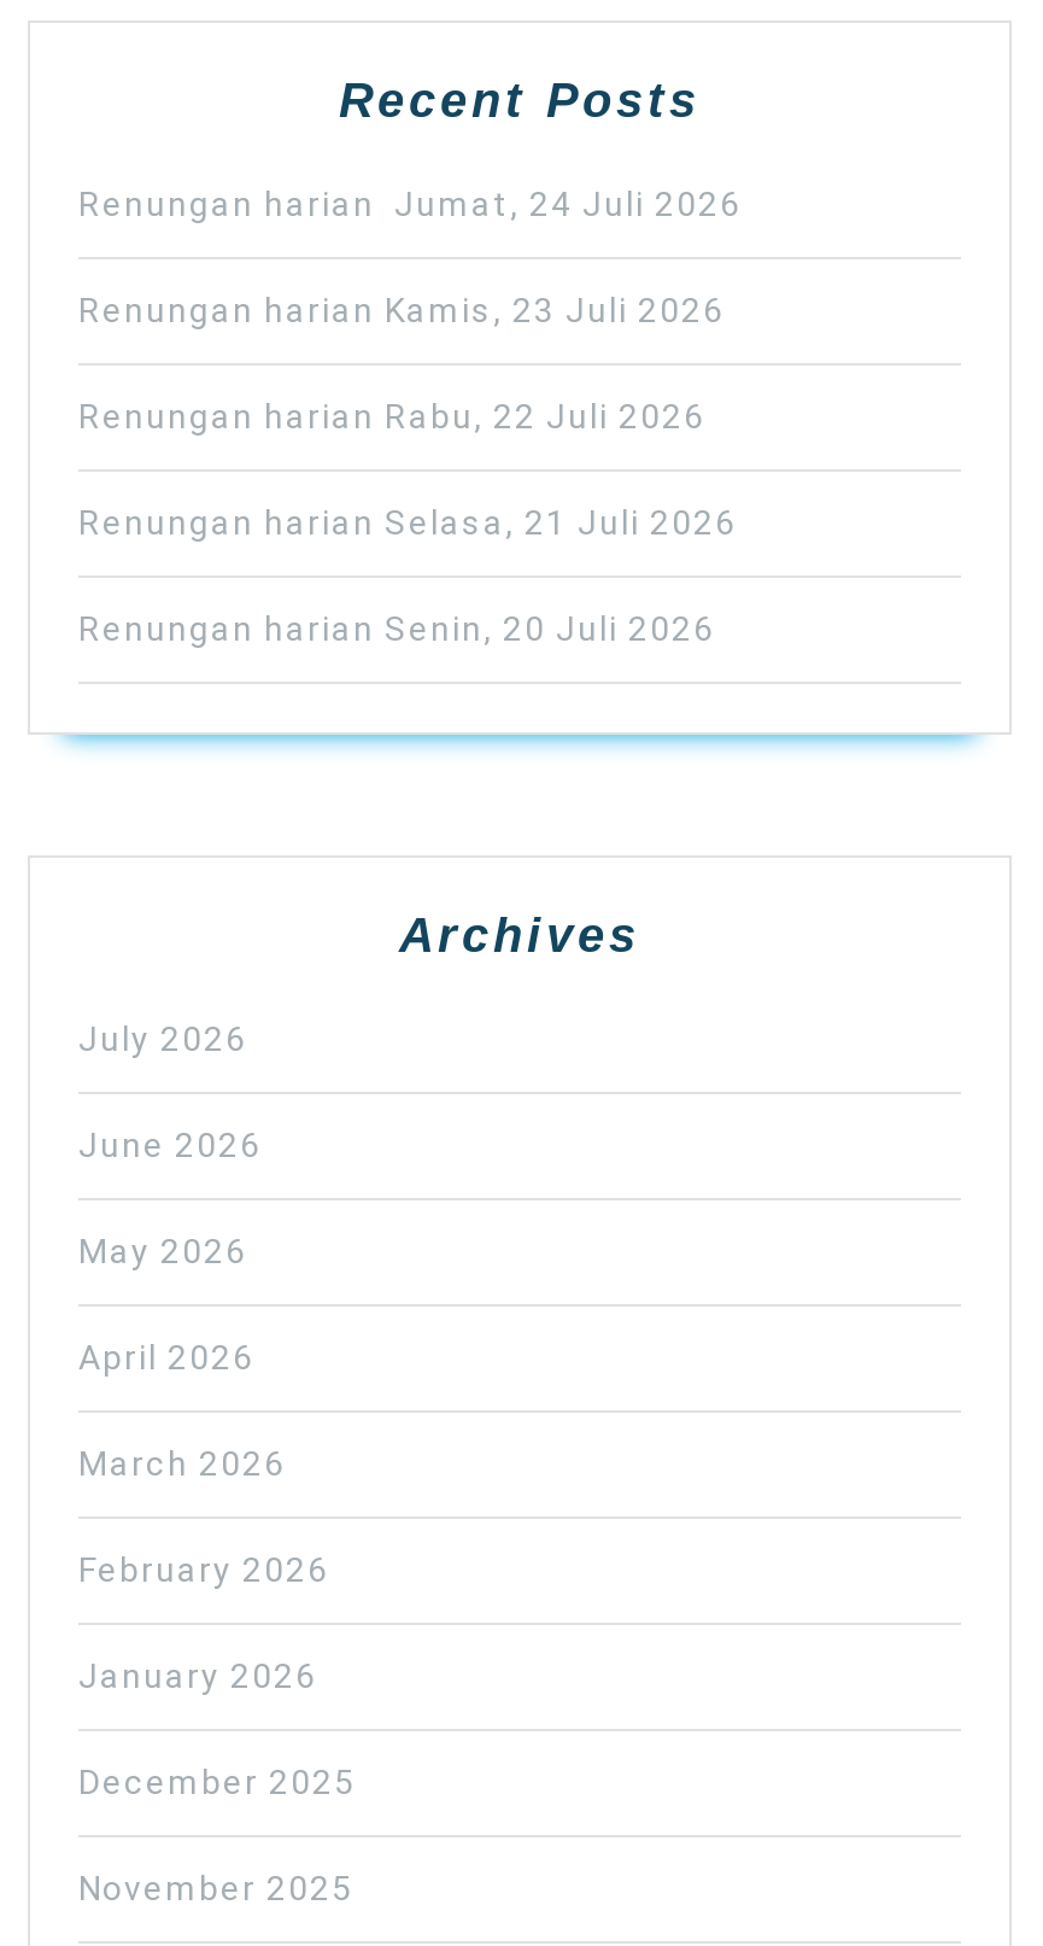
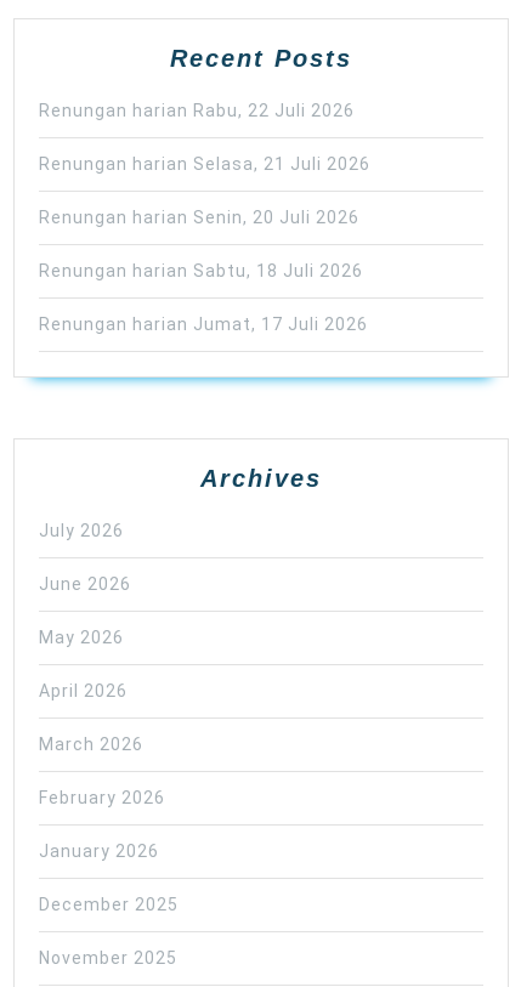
- Renungan harian Jumat, 24 Juli 2026
- Renungan harian Kamis, 23 Juli 2026

moved up: Renungan harian Rabu, 22 Juli 2026 | Renungan harian Selasa, 21 Juli 2026 | Renungan harian Senin, 20 Juli 2026

+ Renungan harian Sabtu, 18 Juli 2026
+ Renungan harian Jumat, 17 Juli 2026
